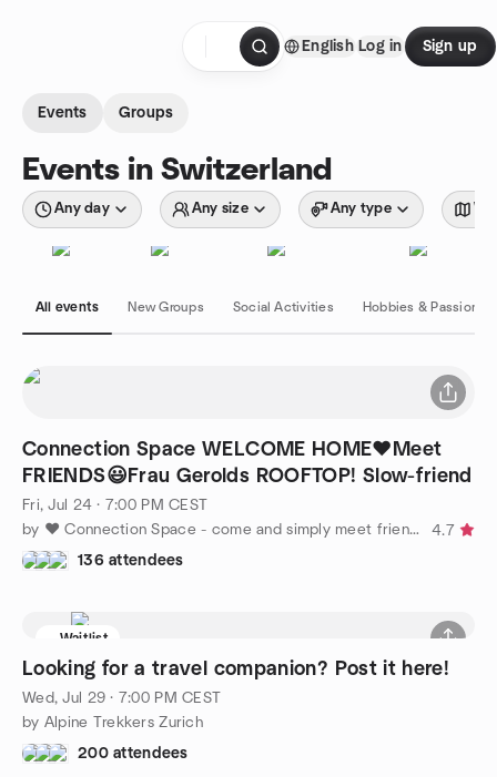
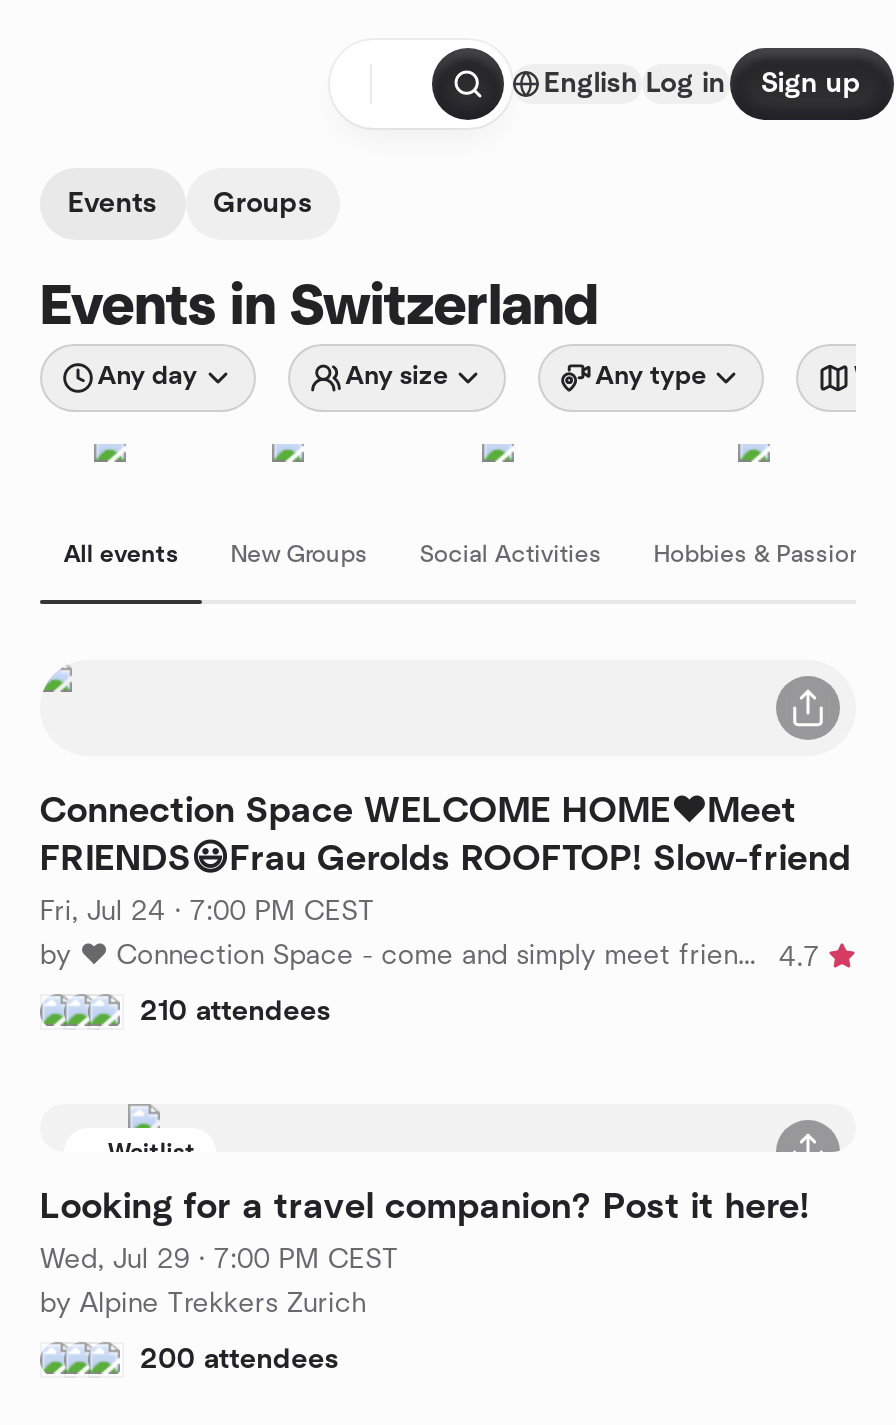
- 136 attendees
+ 210 attendees
